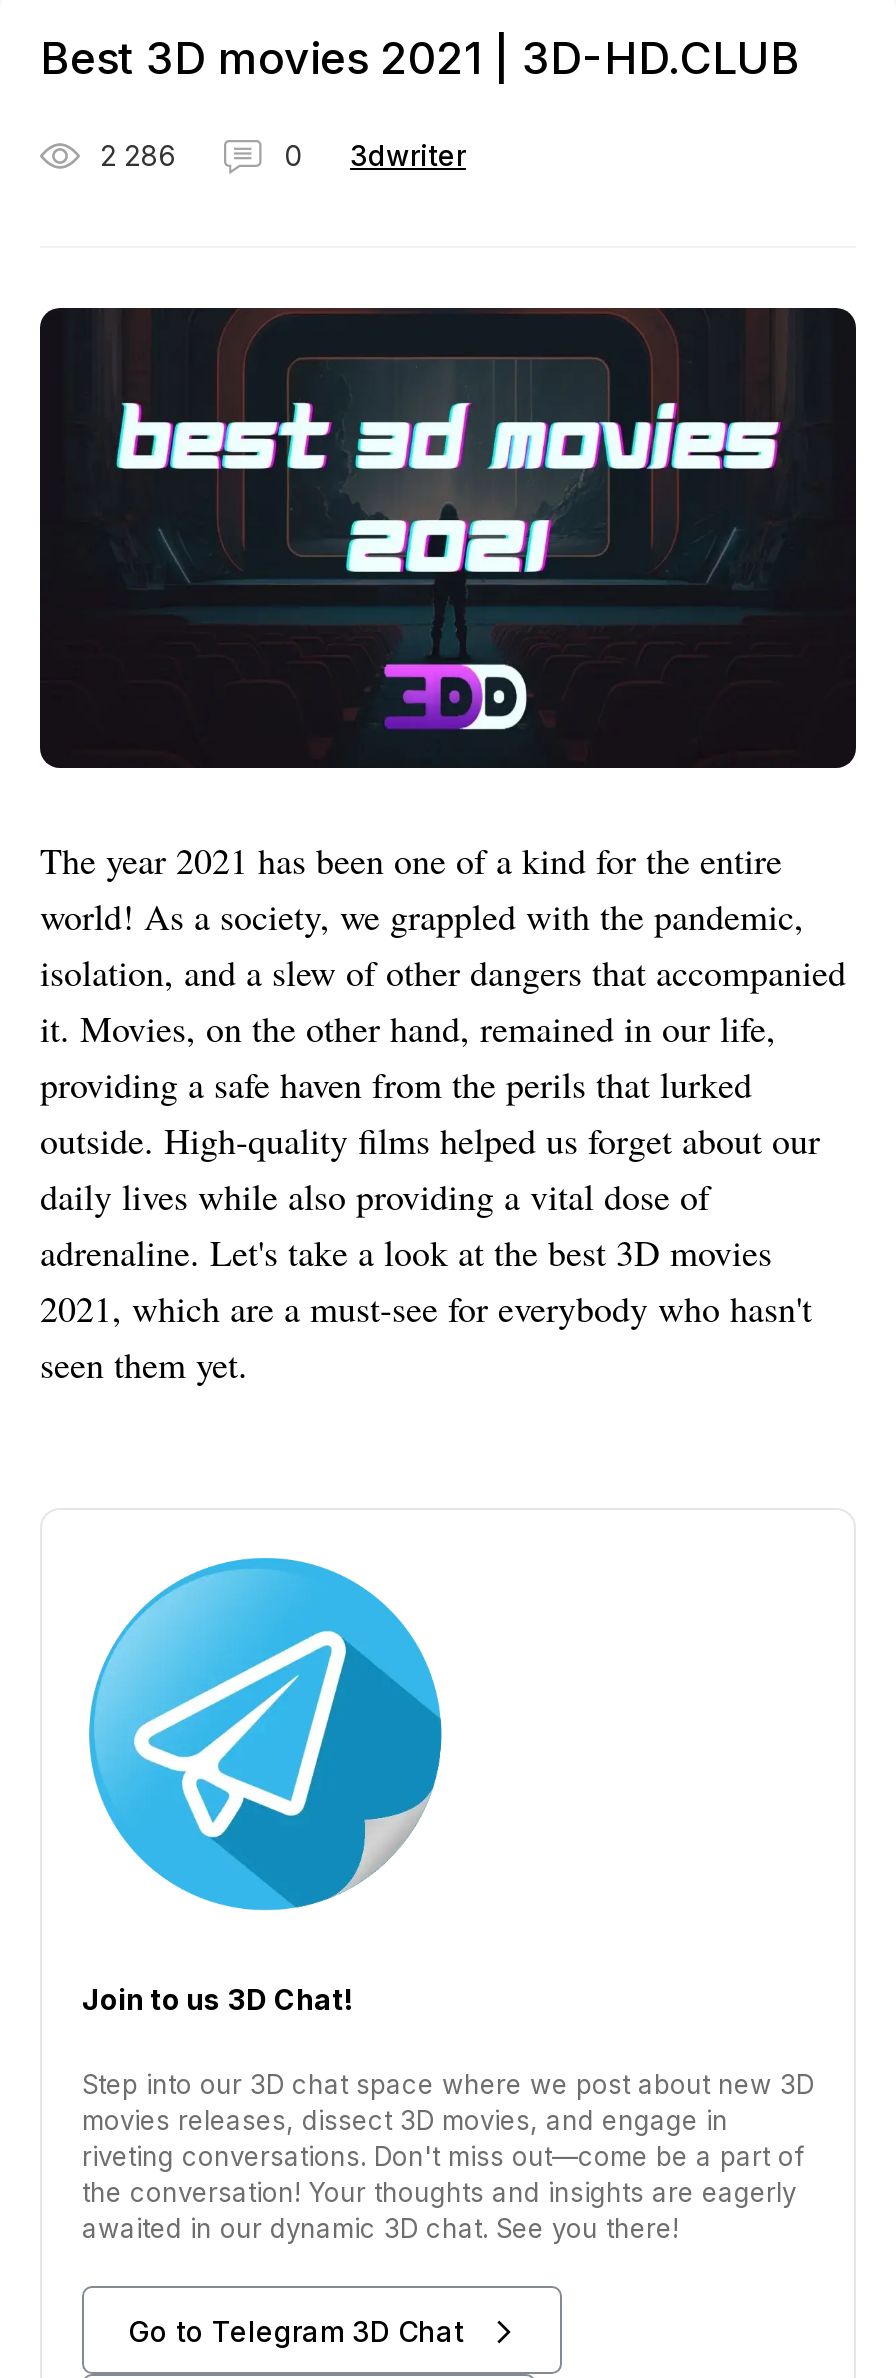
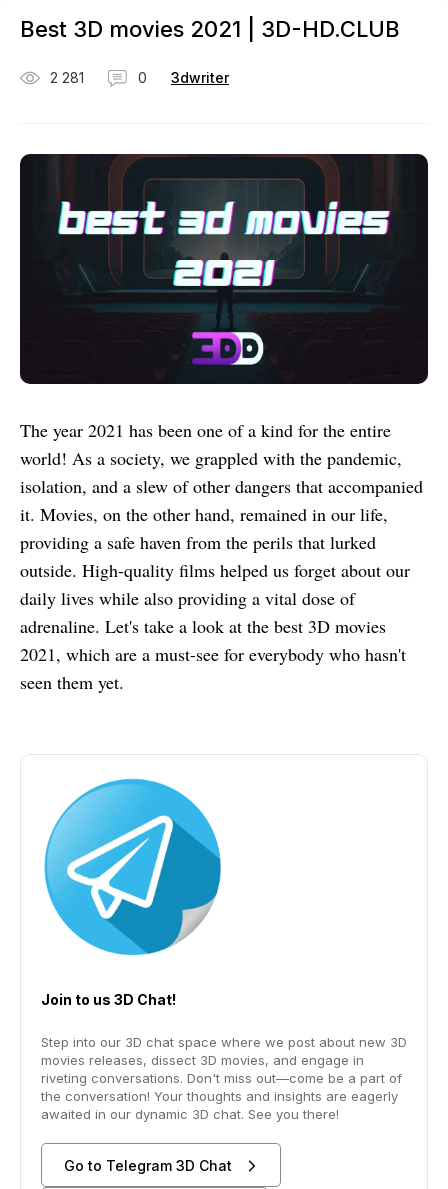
- 2 286
+ 2 281
